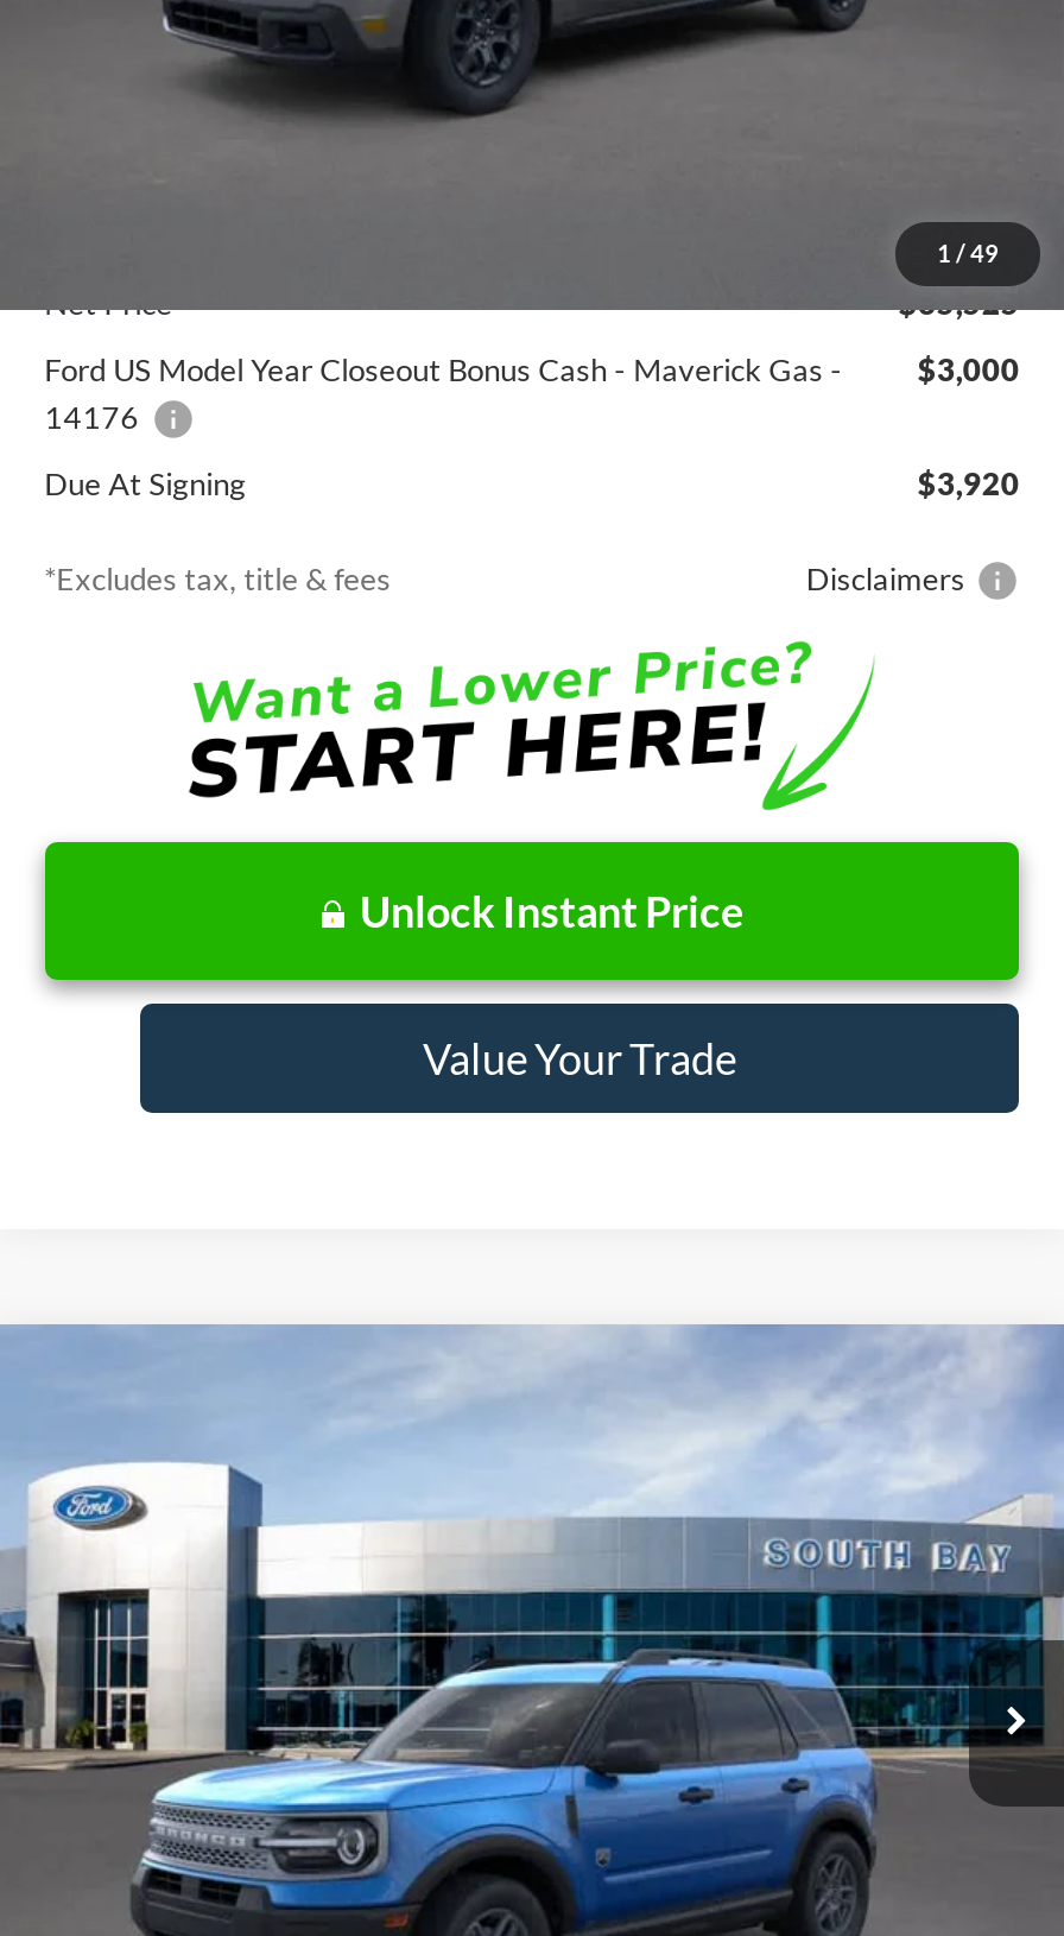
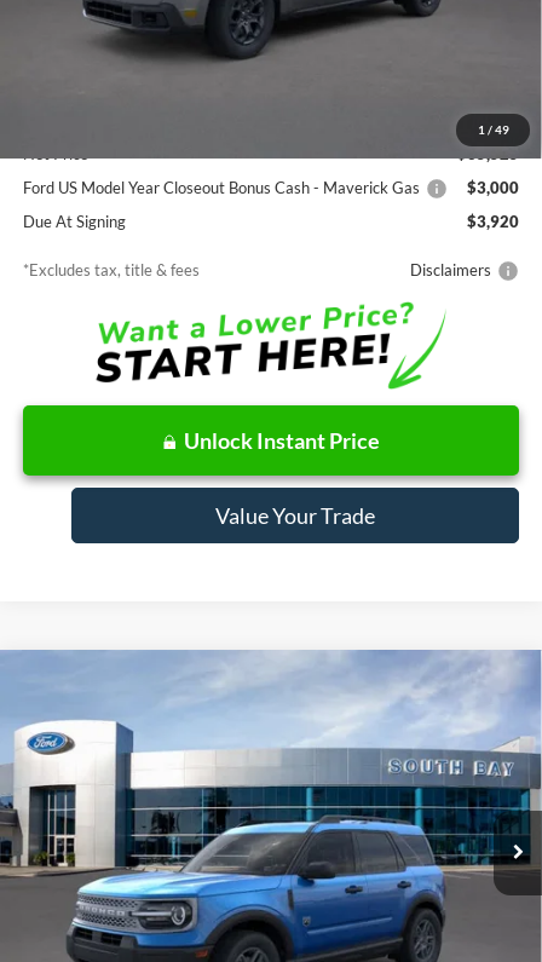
- Ford US Model Year Closeout Bonus Cash - Maverick Gas -
- 14176
+ Ford US Model Year Closeout Bonus Cash - Maverick Gas
